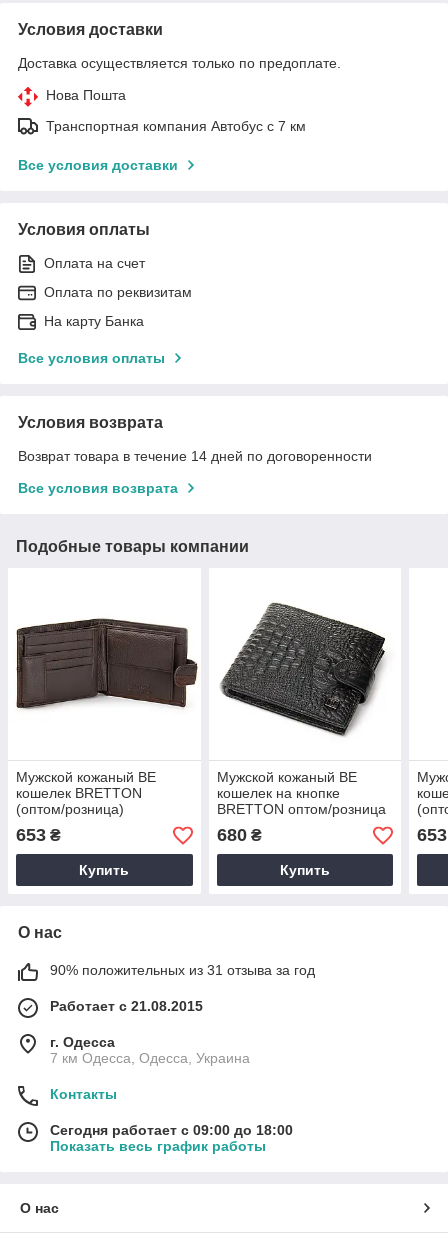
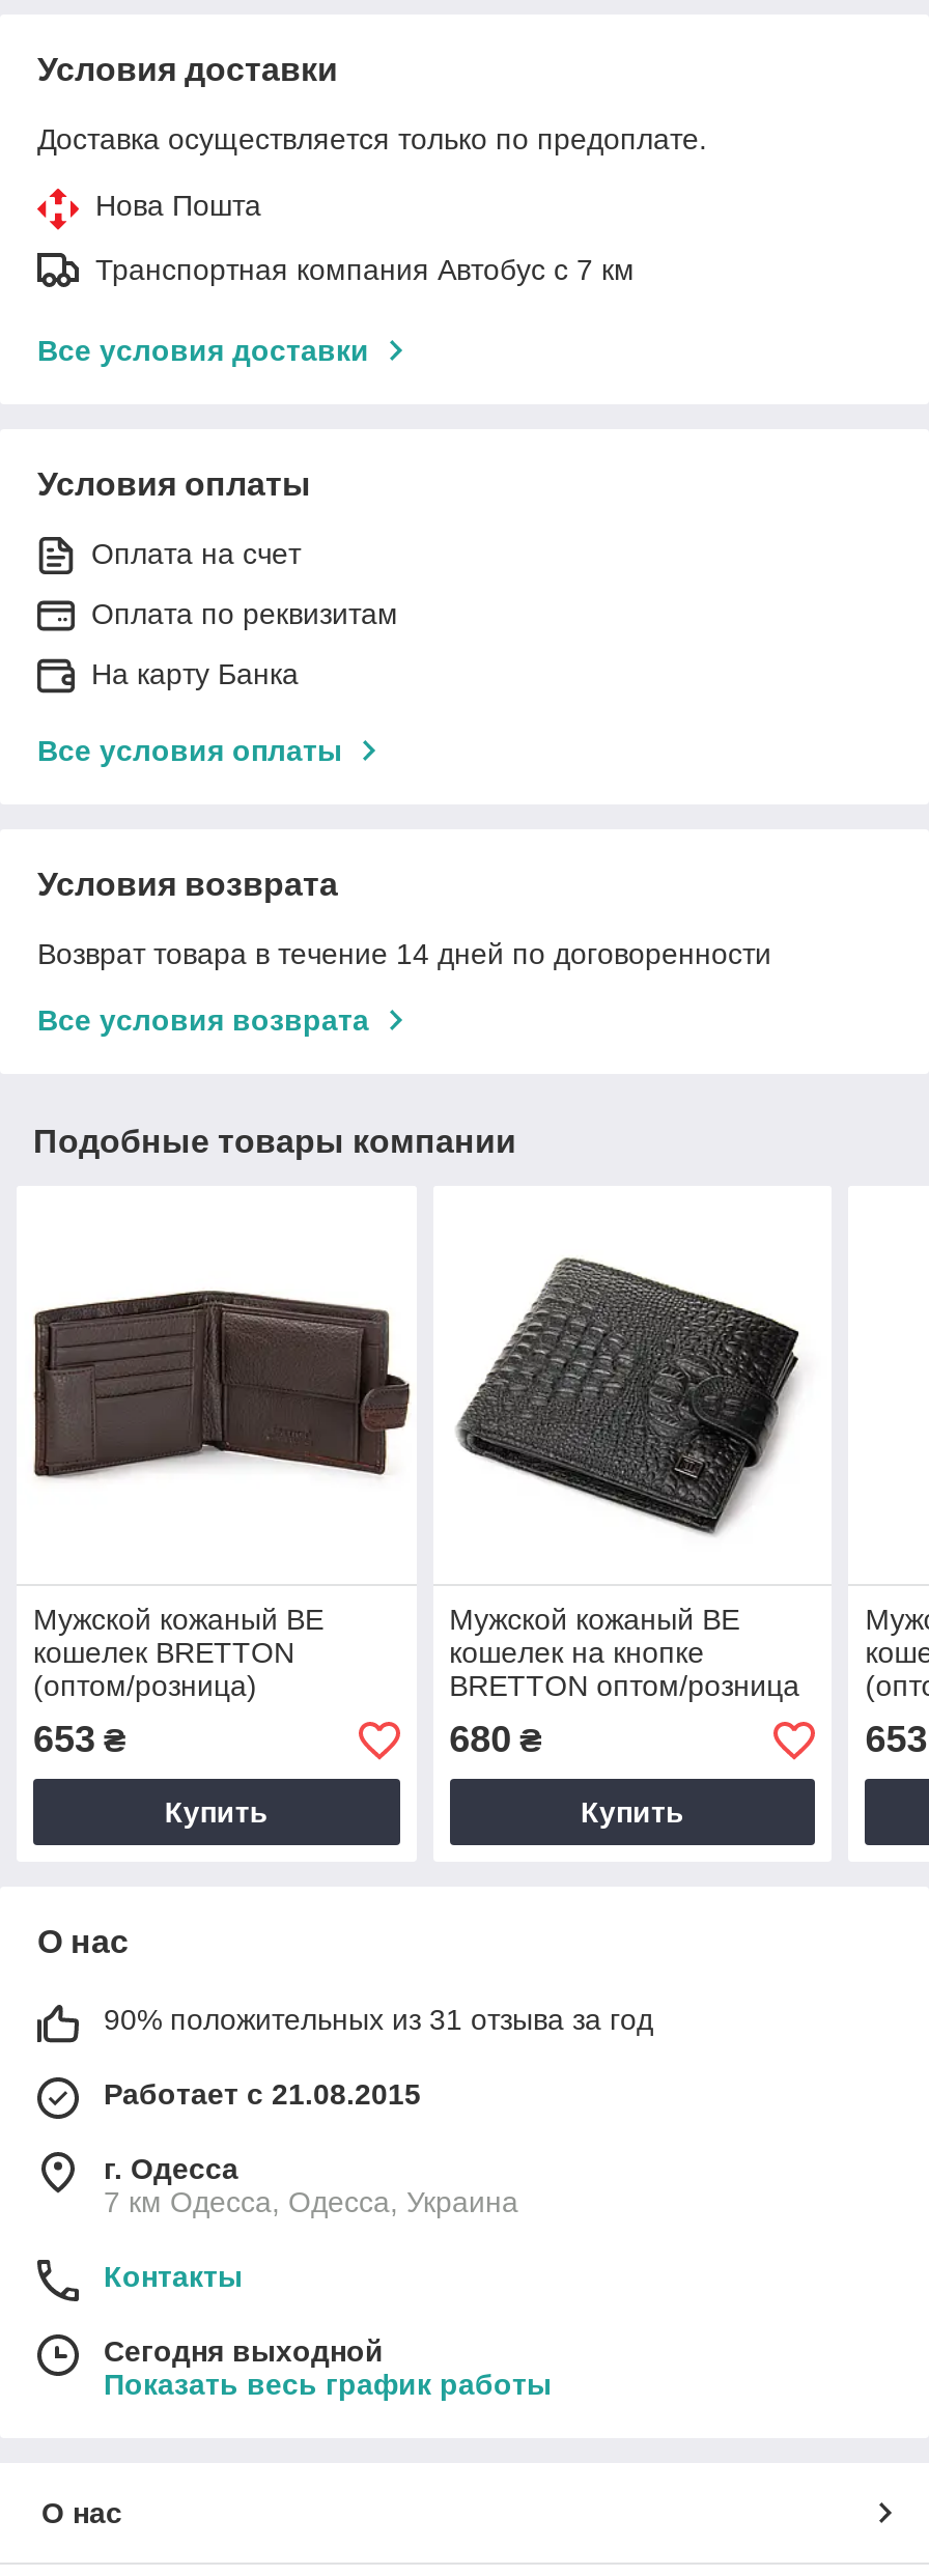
- Сегодня работает с 09:00 до 18:00
+ Сегодня выходной
